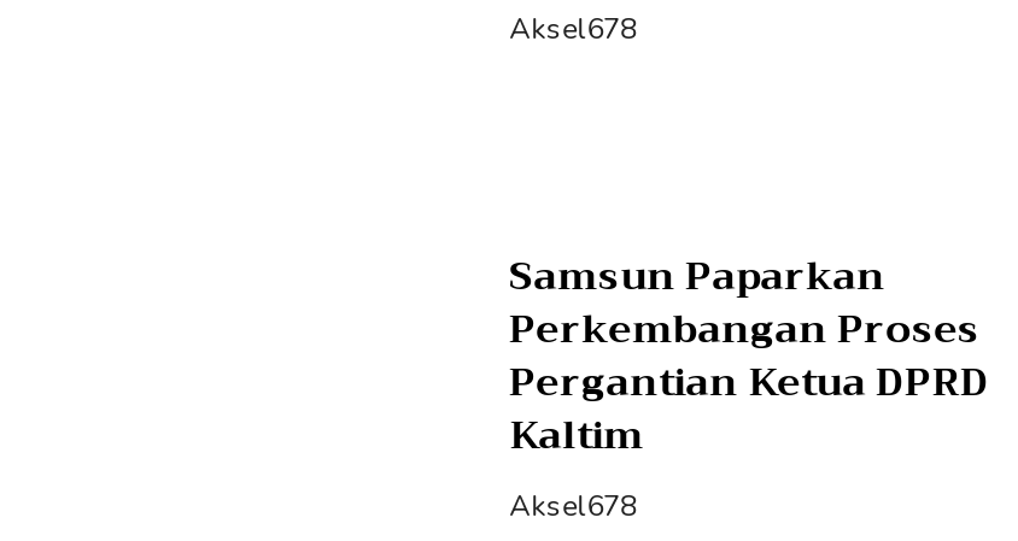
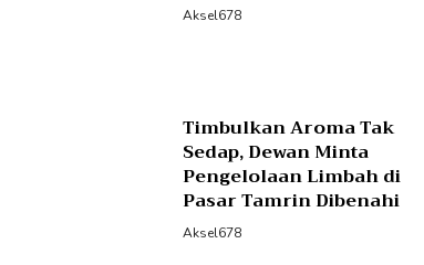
- Samsun Paparkan
- Perkembangan Proses
- Pergantian Ketua DPRD
- Kaltim
+ Timbulkan Aroma Tak
+ Sedap, Dewan Minta
+ Pengelolaan Limbah di
+ Pasar Tamrin Dibenahi
